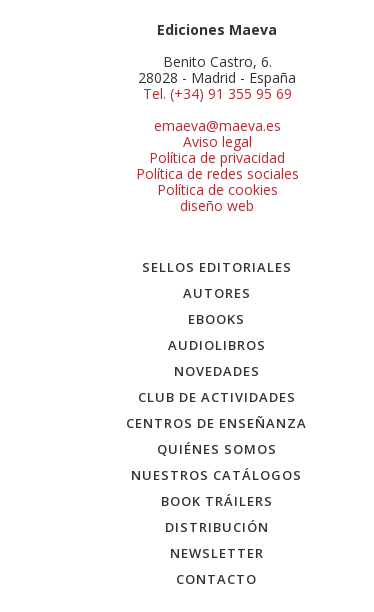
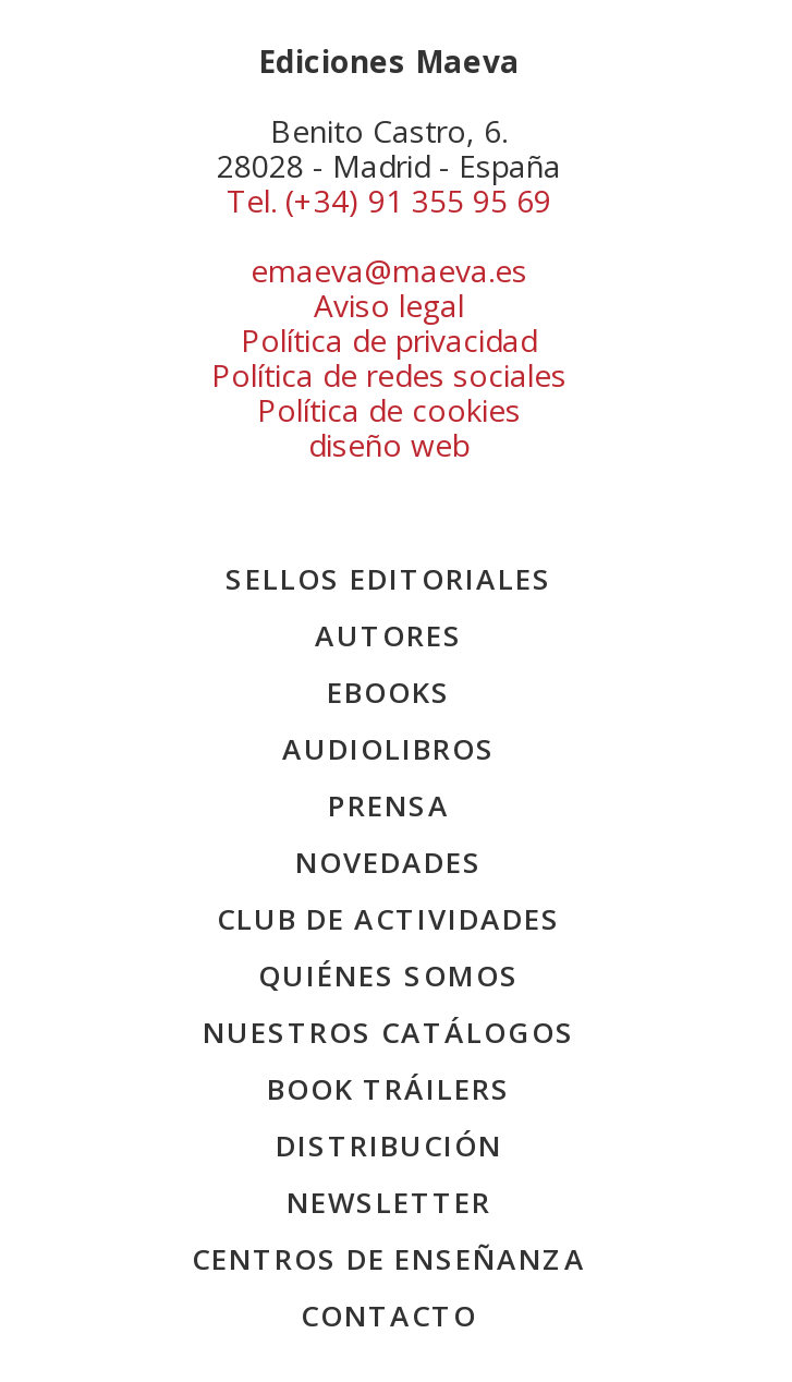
+ PRENSA

moved down: CENTROS DE ENSEÑANZA
